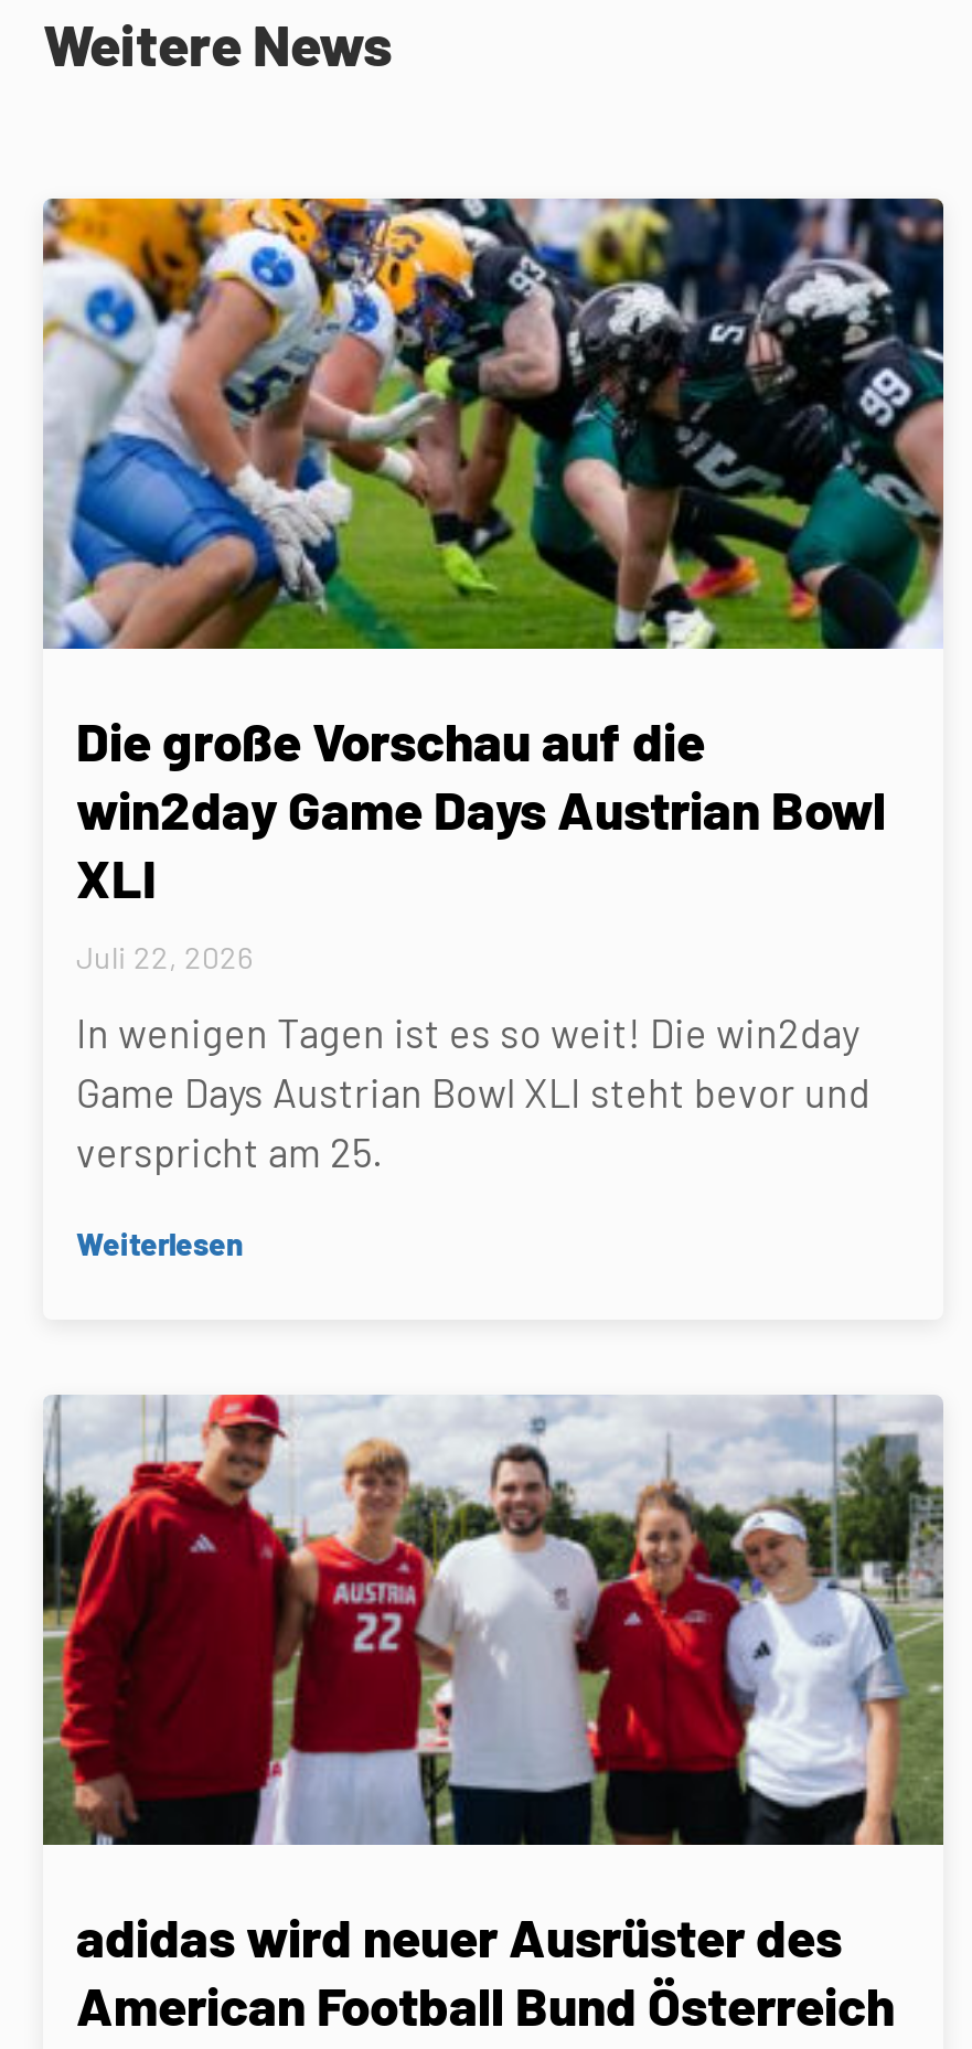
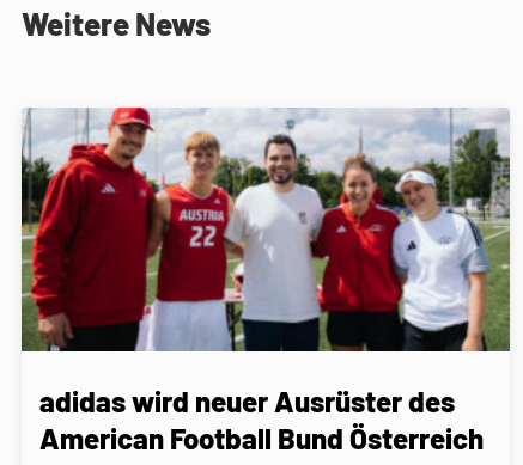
- [image]
- Die große Vorschau auf die
- win2day Game Days Austrian Bowl
- XLI
- Juli 22, 2026
- In wenigen Tagen ist es so weit! Die win2day
- Game Days Austrian Bowl XLI steht bevor und
- verspricht am 25.
- Weiterlesen
